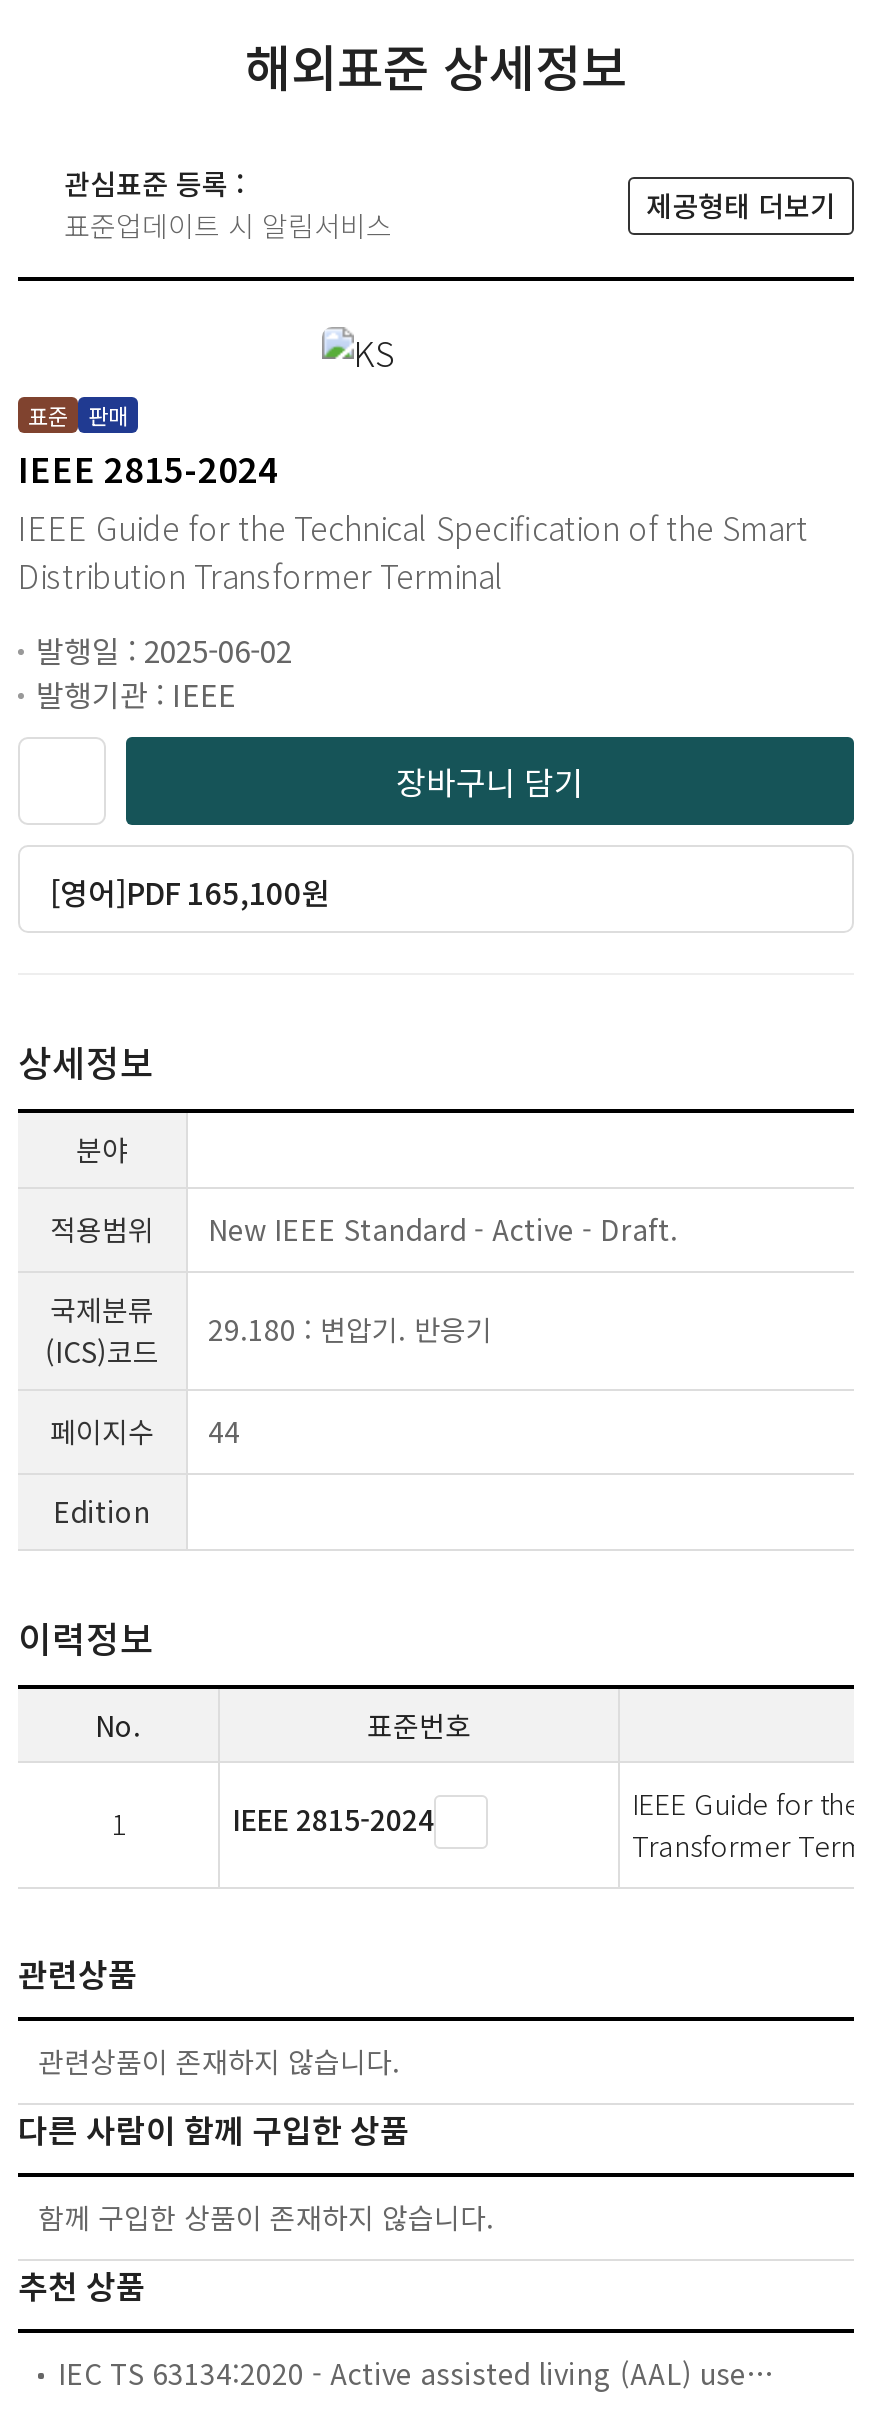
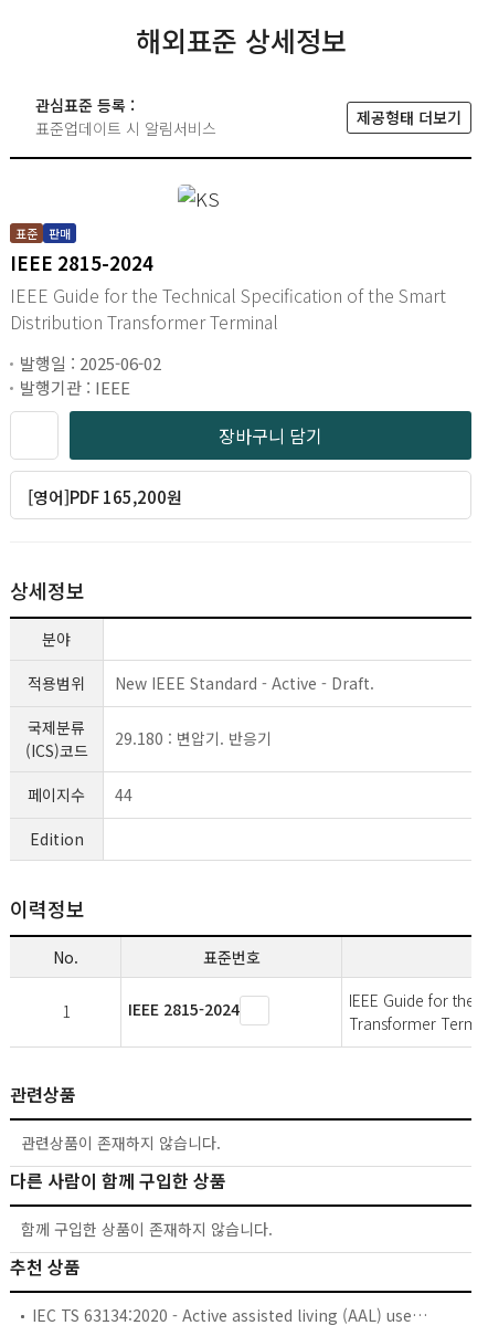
- [영어]PDF 165,100원
+ [영어]PDF 165,200원
